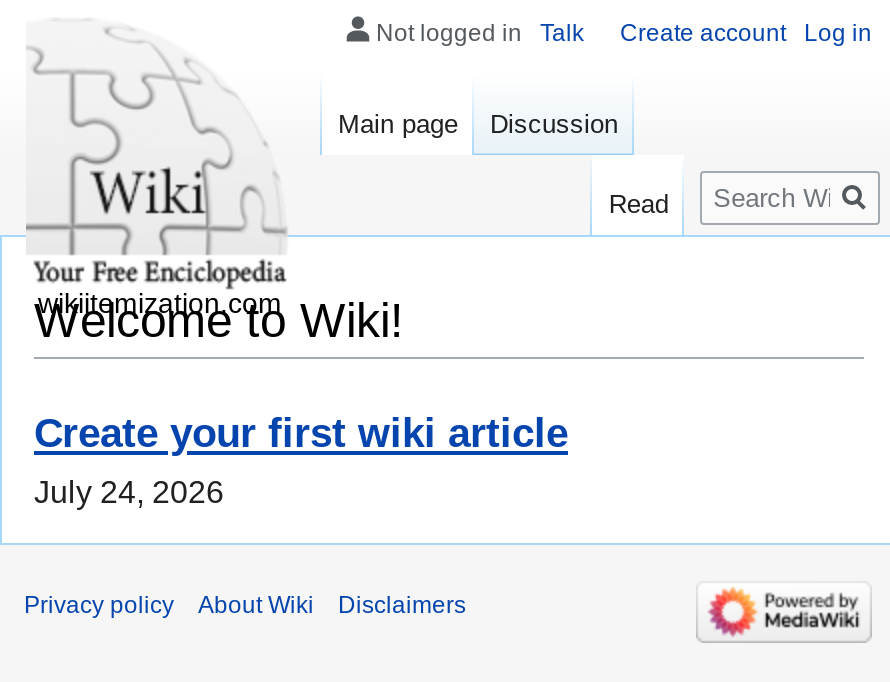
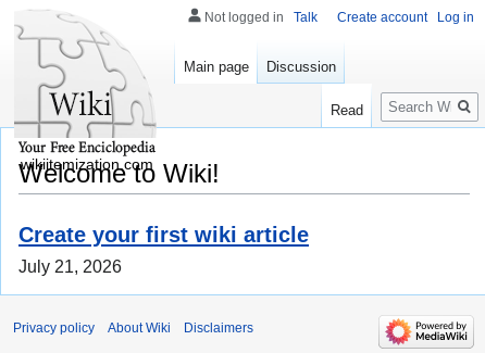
- July 24, 2026
+ July 21, 2026
